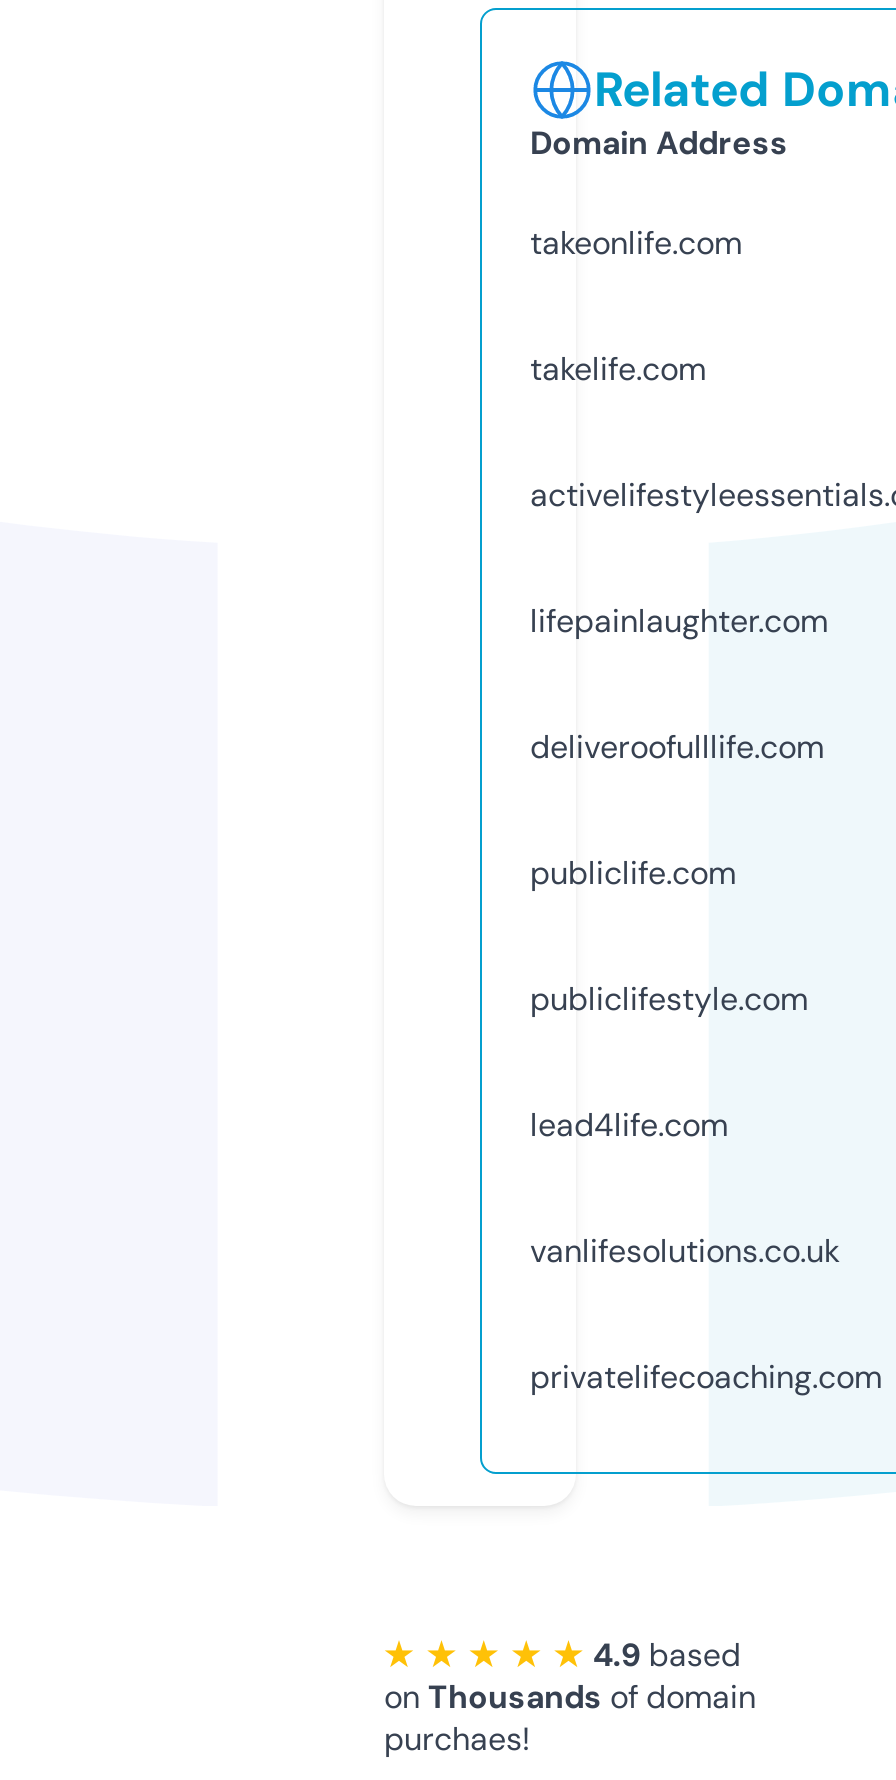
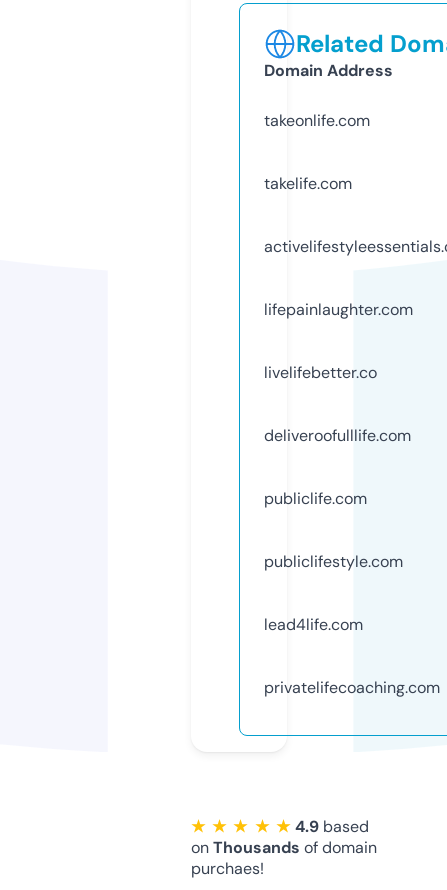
+ livelifebetter.co

moved down: deliveroofulllife.com | publiclife.com | publiclifestyle.com | lead4life.com

- vanlifesolutions.co.uk
